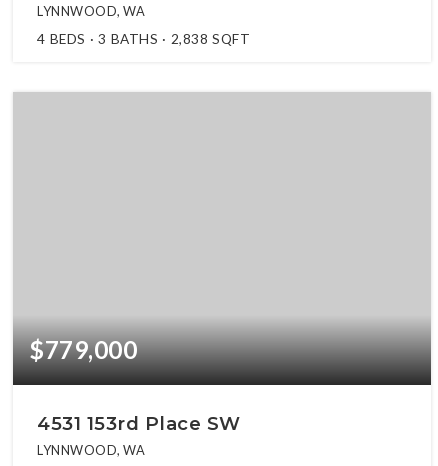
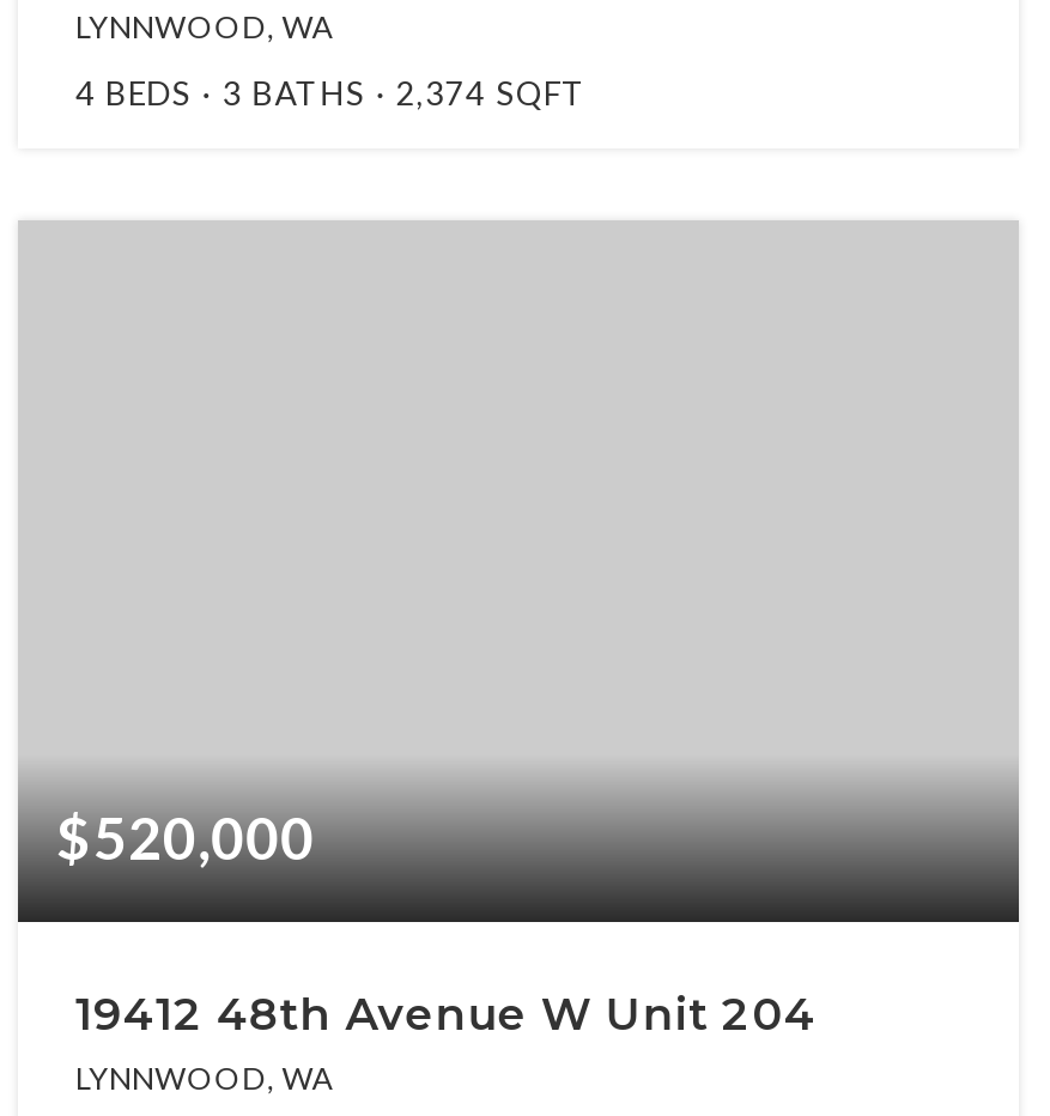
- 4 BEDS 3 BATHS 2,838 SQFT
+ 4 BEDS 3 BATHS 2,374 SQFT

- $779,000
+ $520,000

- 4531 153rd Place SW
+ 19412 48th Avenue W Unit 204
